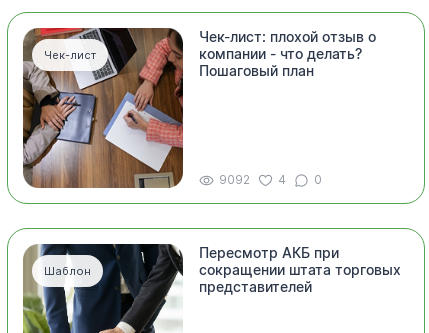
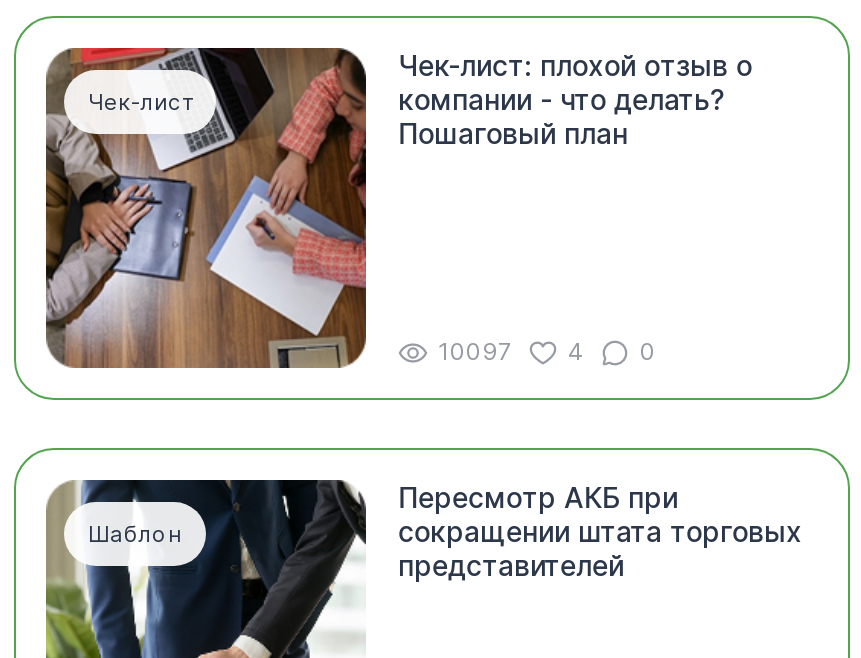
- 9092 4 0
+ 10097 4 0
